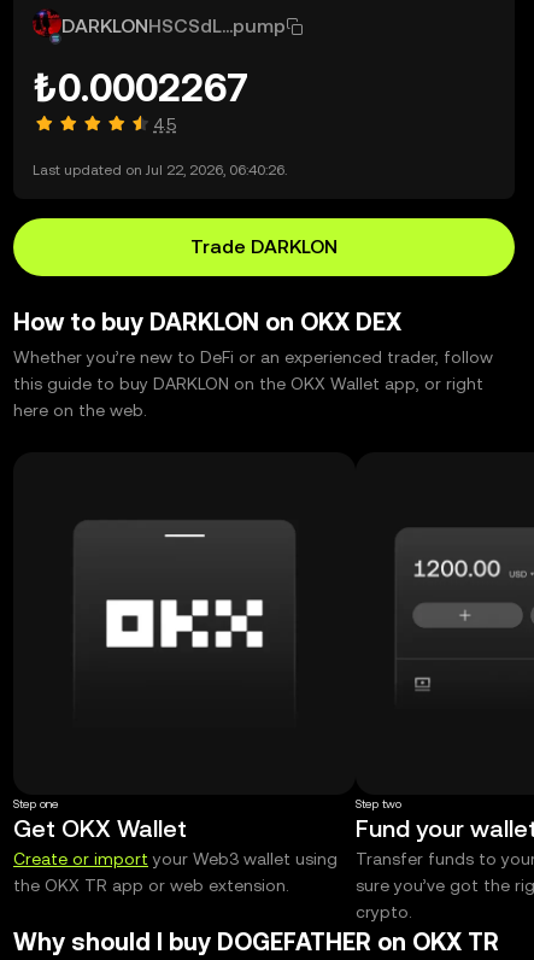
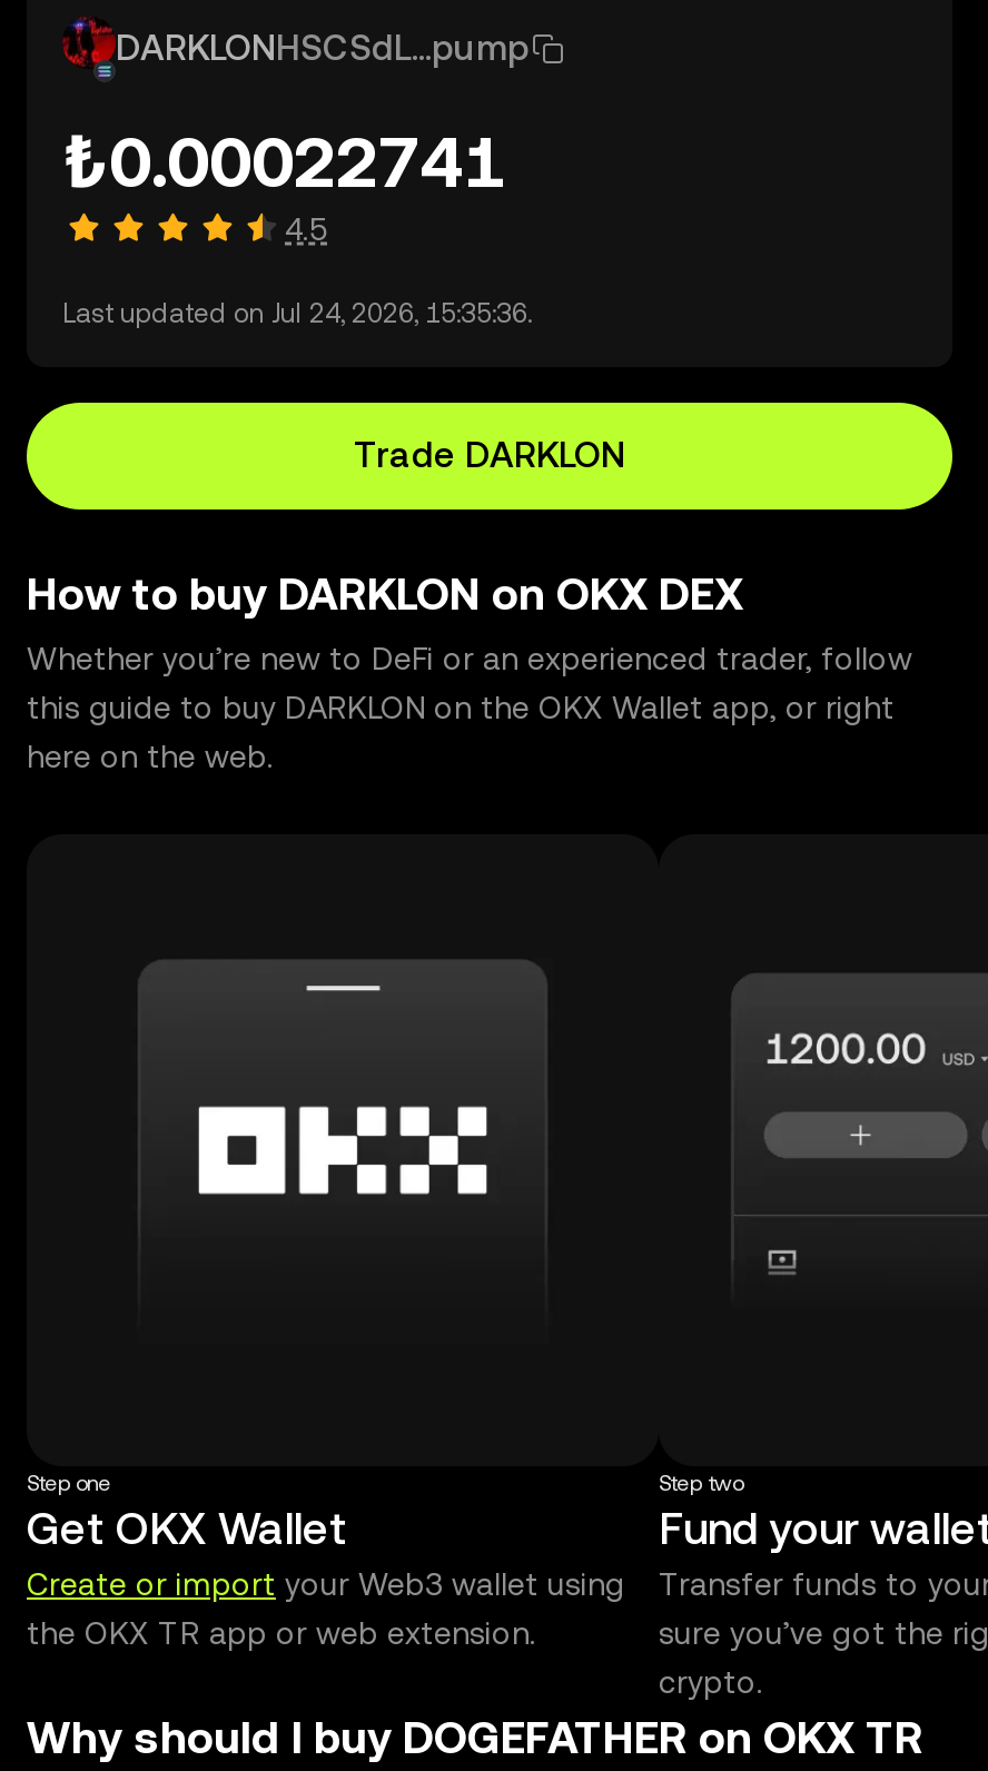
- ₺0.0002267
+ ₺0.00022741

- Last updated on Jul 22, 2026, 06:40:26.
+ Last updated on Jul 24, 2026, 15:35:36.
